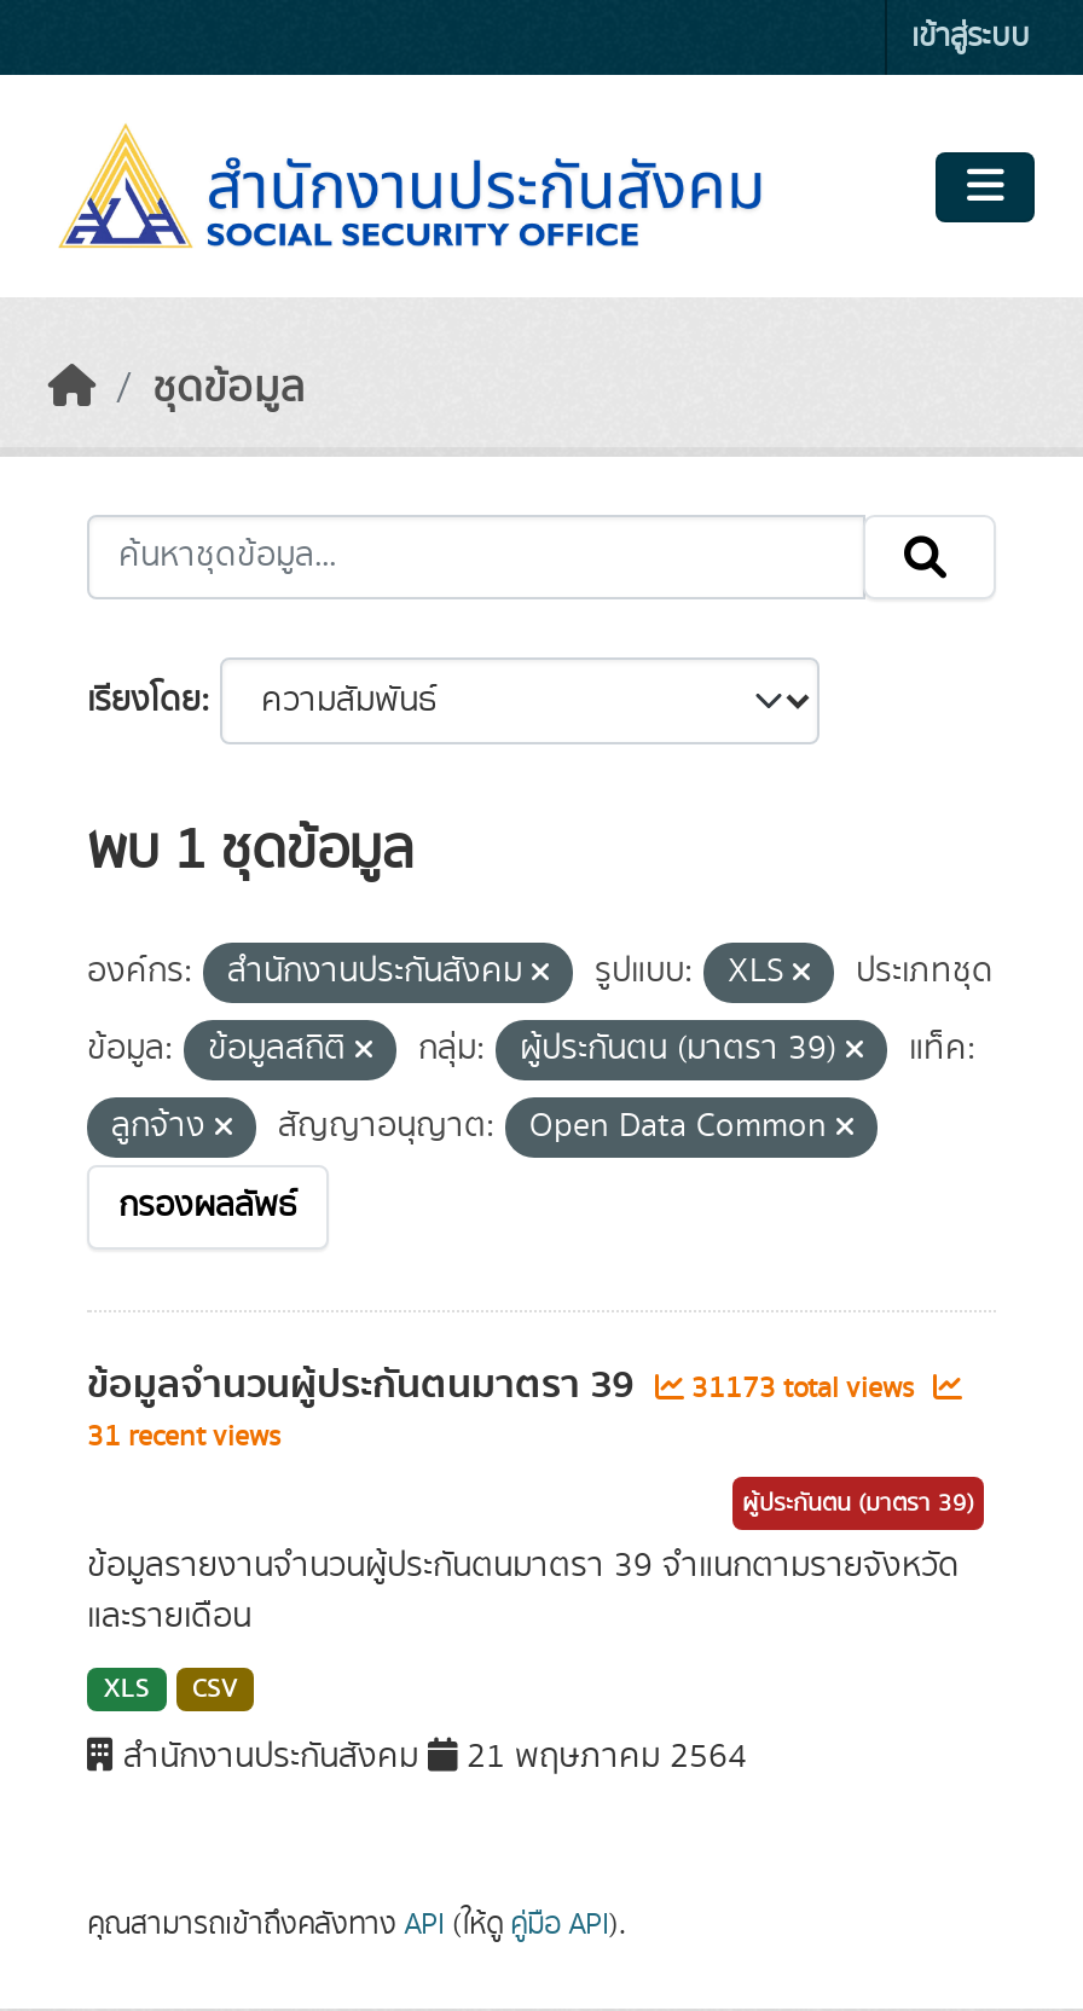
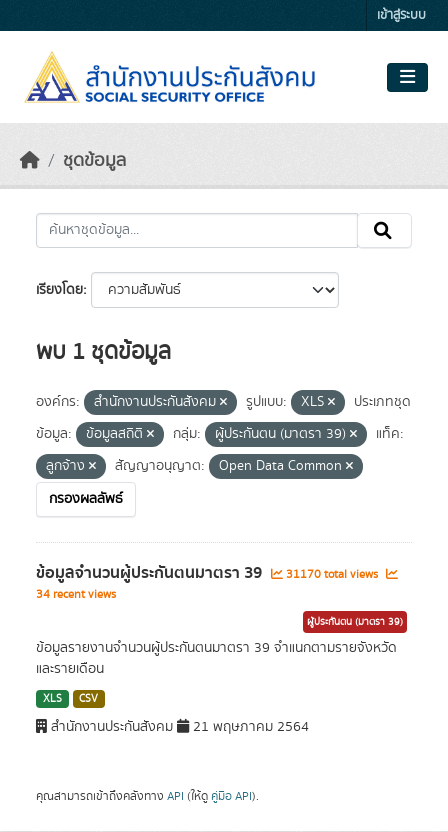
- ข้อมูลจำนวนผู้ประกันตนมาตรา 39 31173 total views
+ ข้อมูลจำนวนผู้ประกันตนมาตรา 39 31170 total views

- 31 recent views
+ 34 recent views
